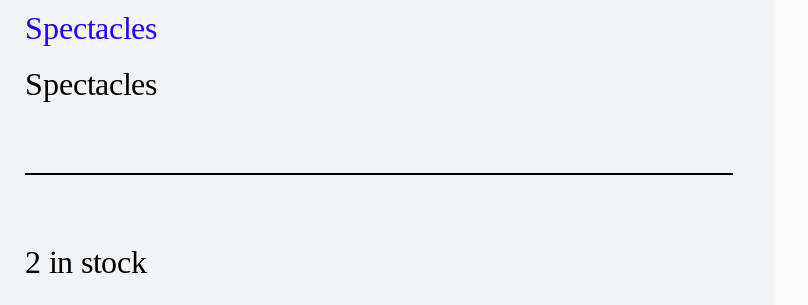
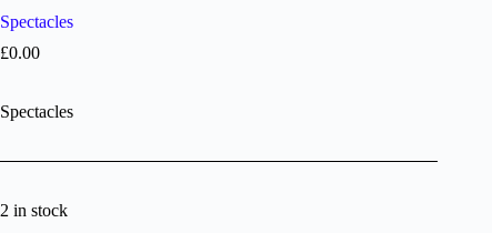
+ £0.00
